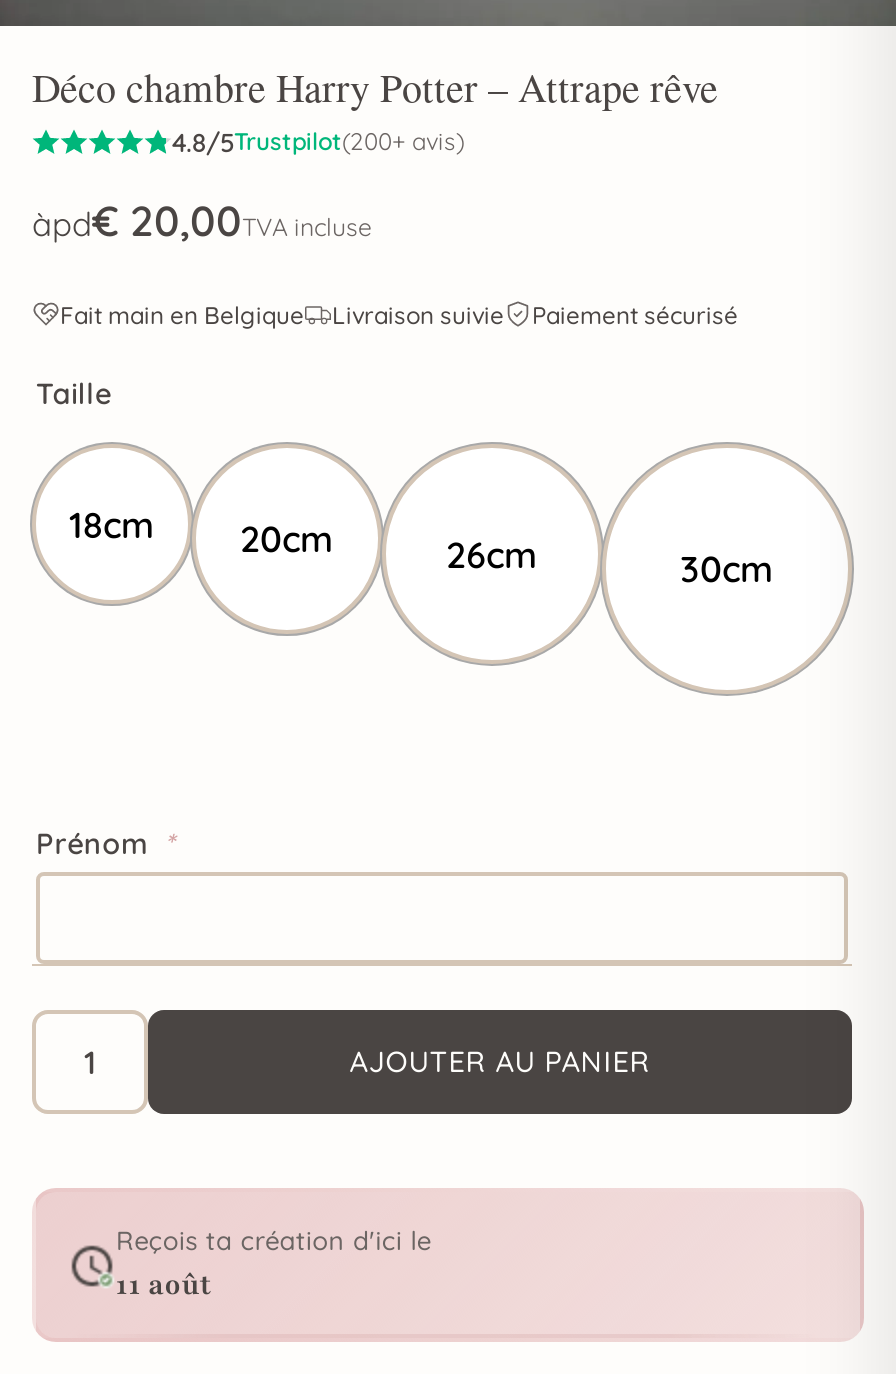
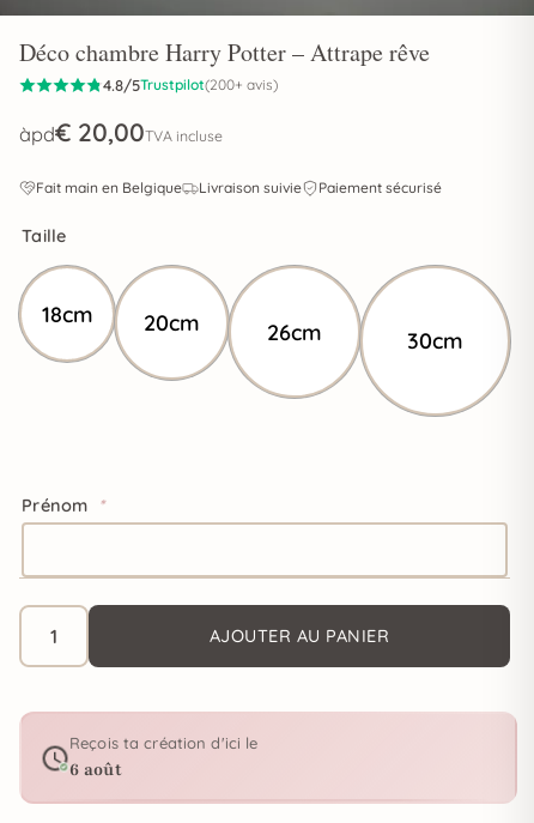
- 11 août
+ 6 août
